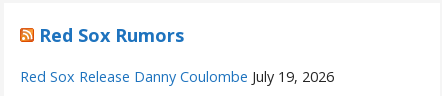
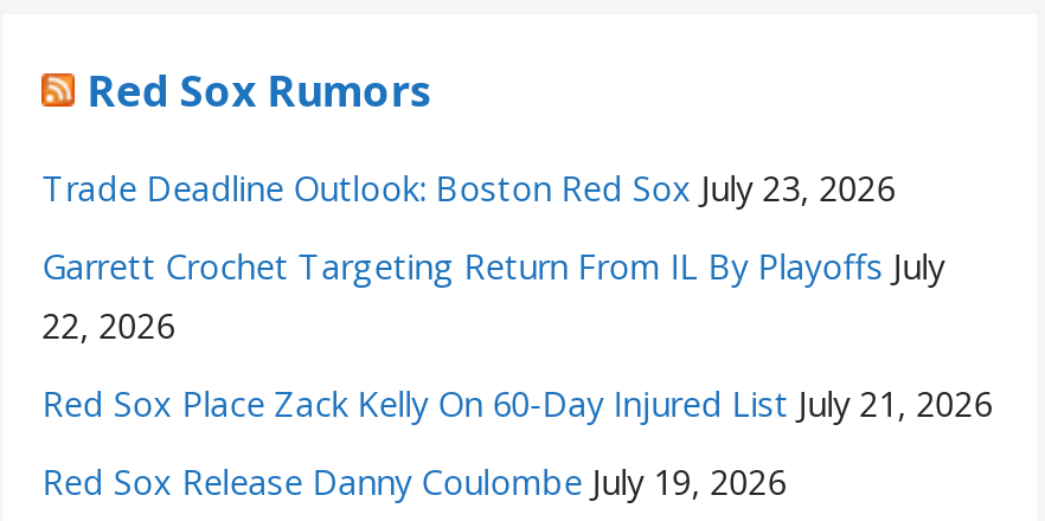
+ Trade Deadline Outlook: Boston Red Sox July 23, 2026
+ Garrett Crochet Targeting Return From IL By Playoffs July
+ 22, 2026
+ Red Sox Place Zack Kelly On 60-Day Injured List July 21, 2026
